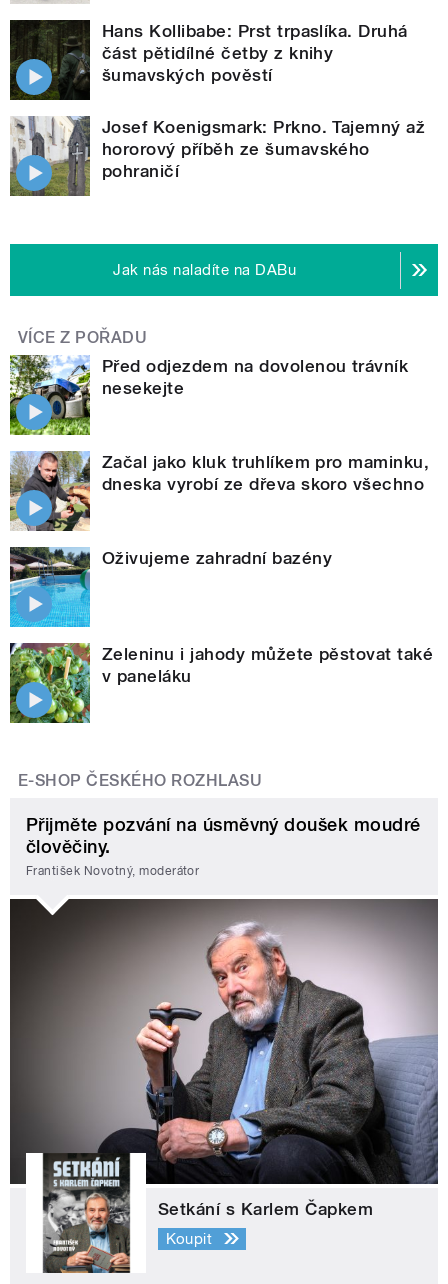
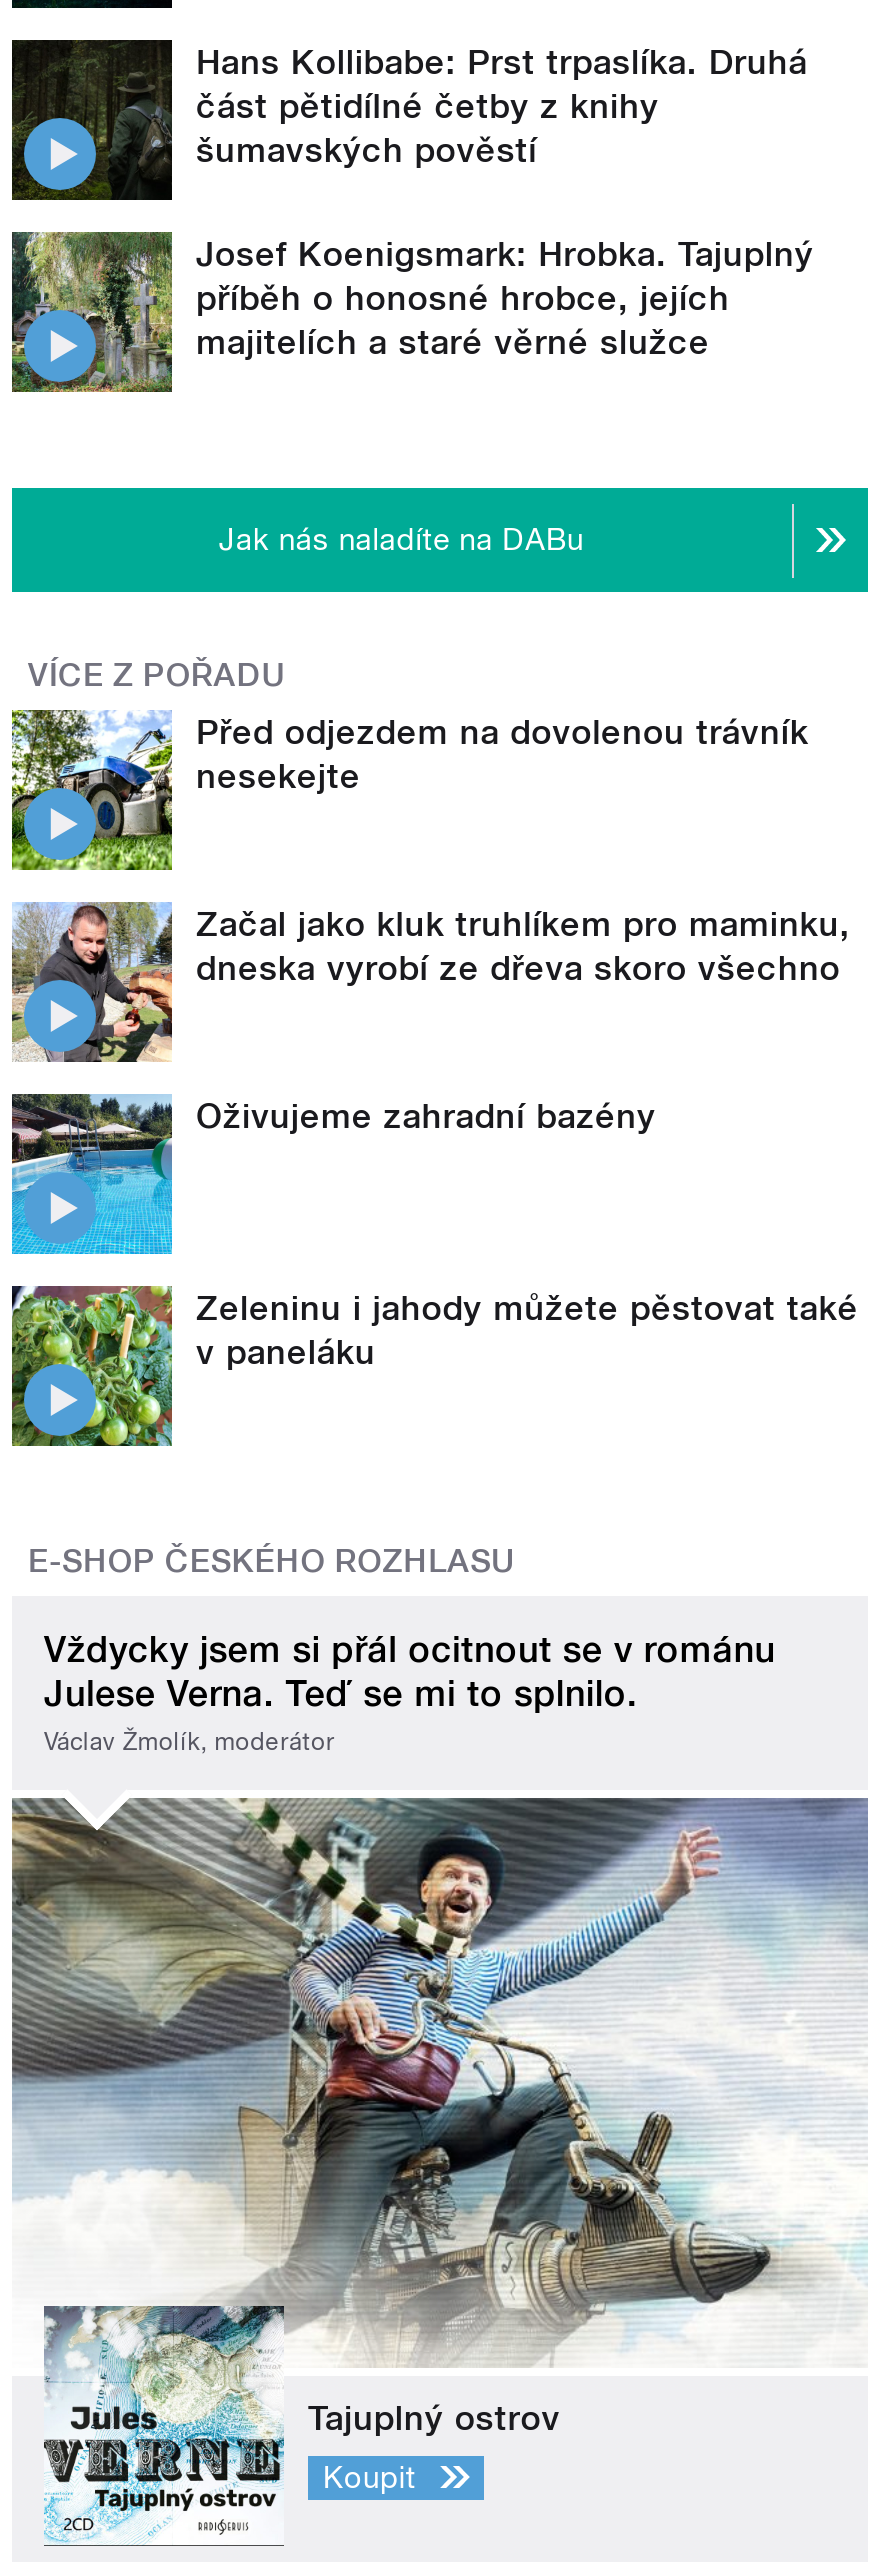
- [image]
- Josef Koenigsmark: Prkno. Tajemný až
- hororový příběh ze šumavského
- pohraničí
+ [image]
+ Josef Koenigsmark: Hrobka. Tajuplný
+ příběh o honosné hrobce, jejích
+ majitelích a staré věrné služce

- Přijměte pozvání na úsměvný doušek moudré
- člověčiny.
- František Novotný, moderátor
+ Vždycky jsem si přál ocitnout se v románu
+ Julese Verna. Teď se mi to splnilo.
+ Václav Žmolík, moderátor

- [image]
- Setkání s Karlem Čapkem
+ [image]
+ Tajuplný ostrov
